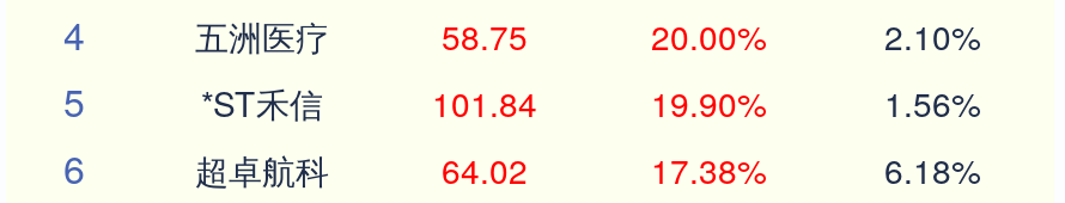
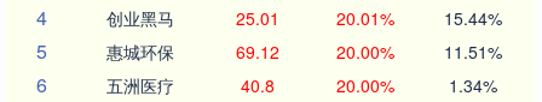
- 五洲医疗
- 58.75
- 20.00%
- 2.10%
+ 创业黑马
+ 25.01
+ 20.01%
+ 15.44%

- *ST禾信
- 101.84
- 19.90%
- 1.56%
+ 惠城环保
+ 69.12
+ 20.00%
+ 11.51%

- 超卓航科
- 64.02
- 17.38%
- 6.18%
+ 五洲医疗
+ 40.8
+ 20.00%
+ 1.34%
